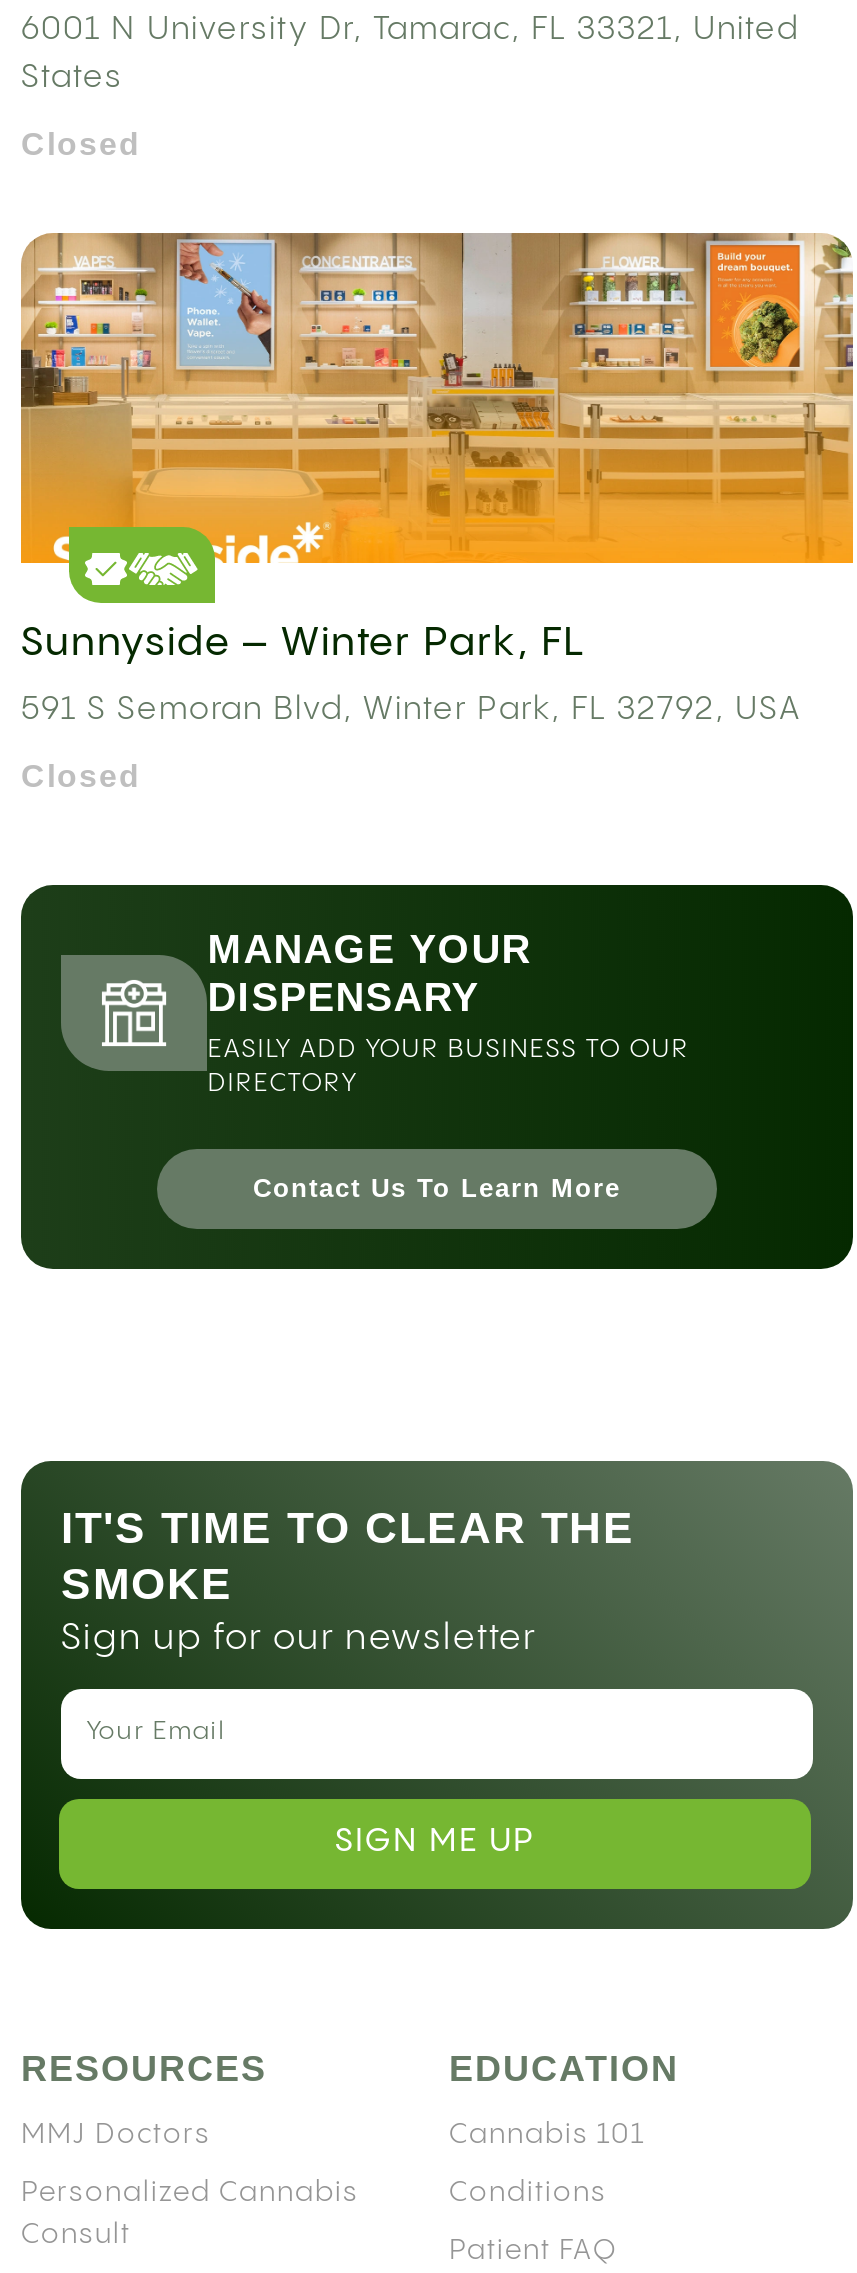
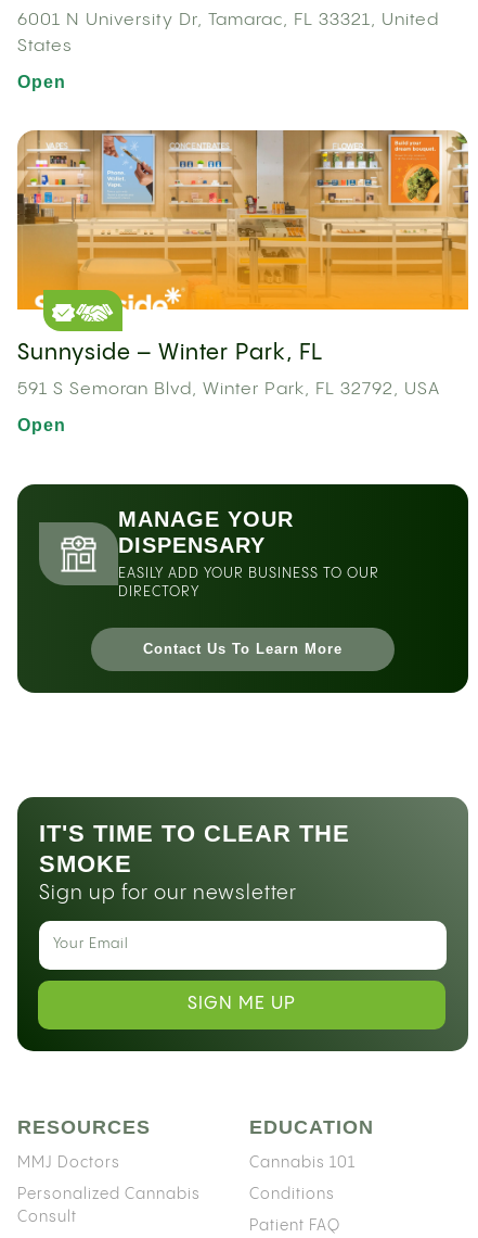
- Closed
+ Open

- Closed
+ Open
